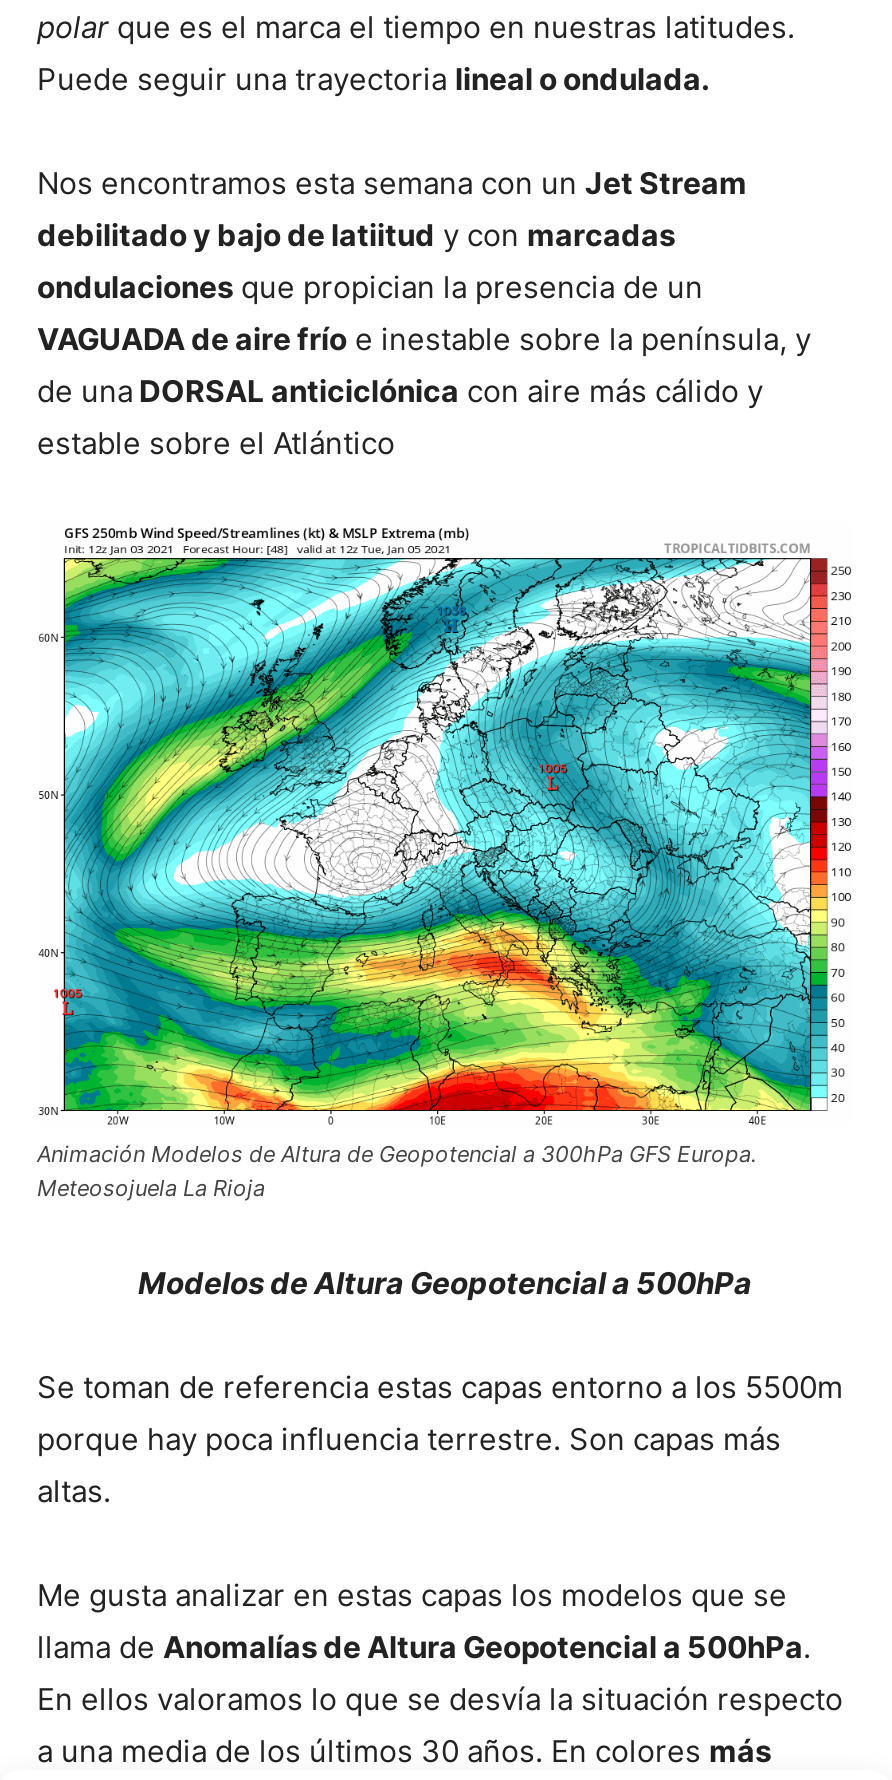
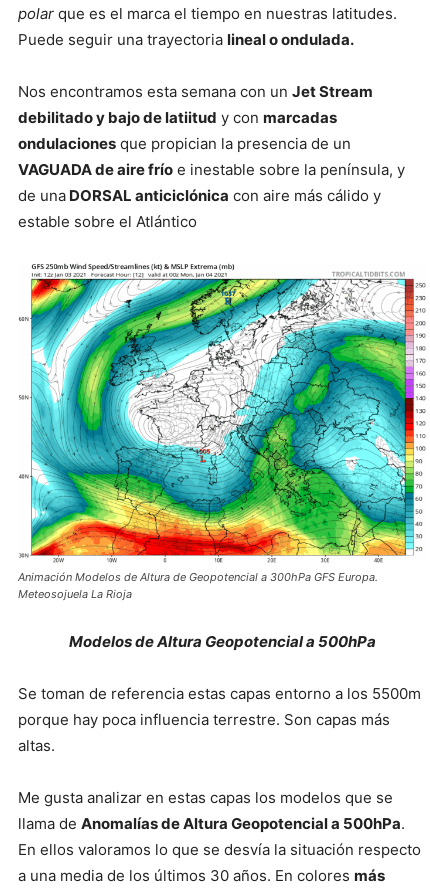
- [image]
+ [image]
